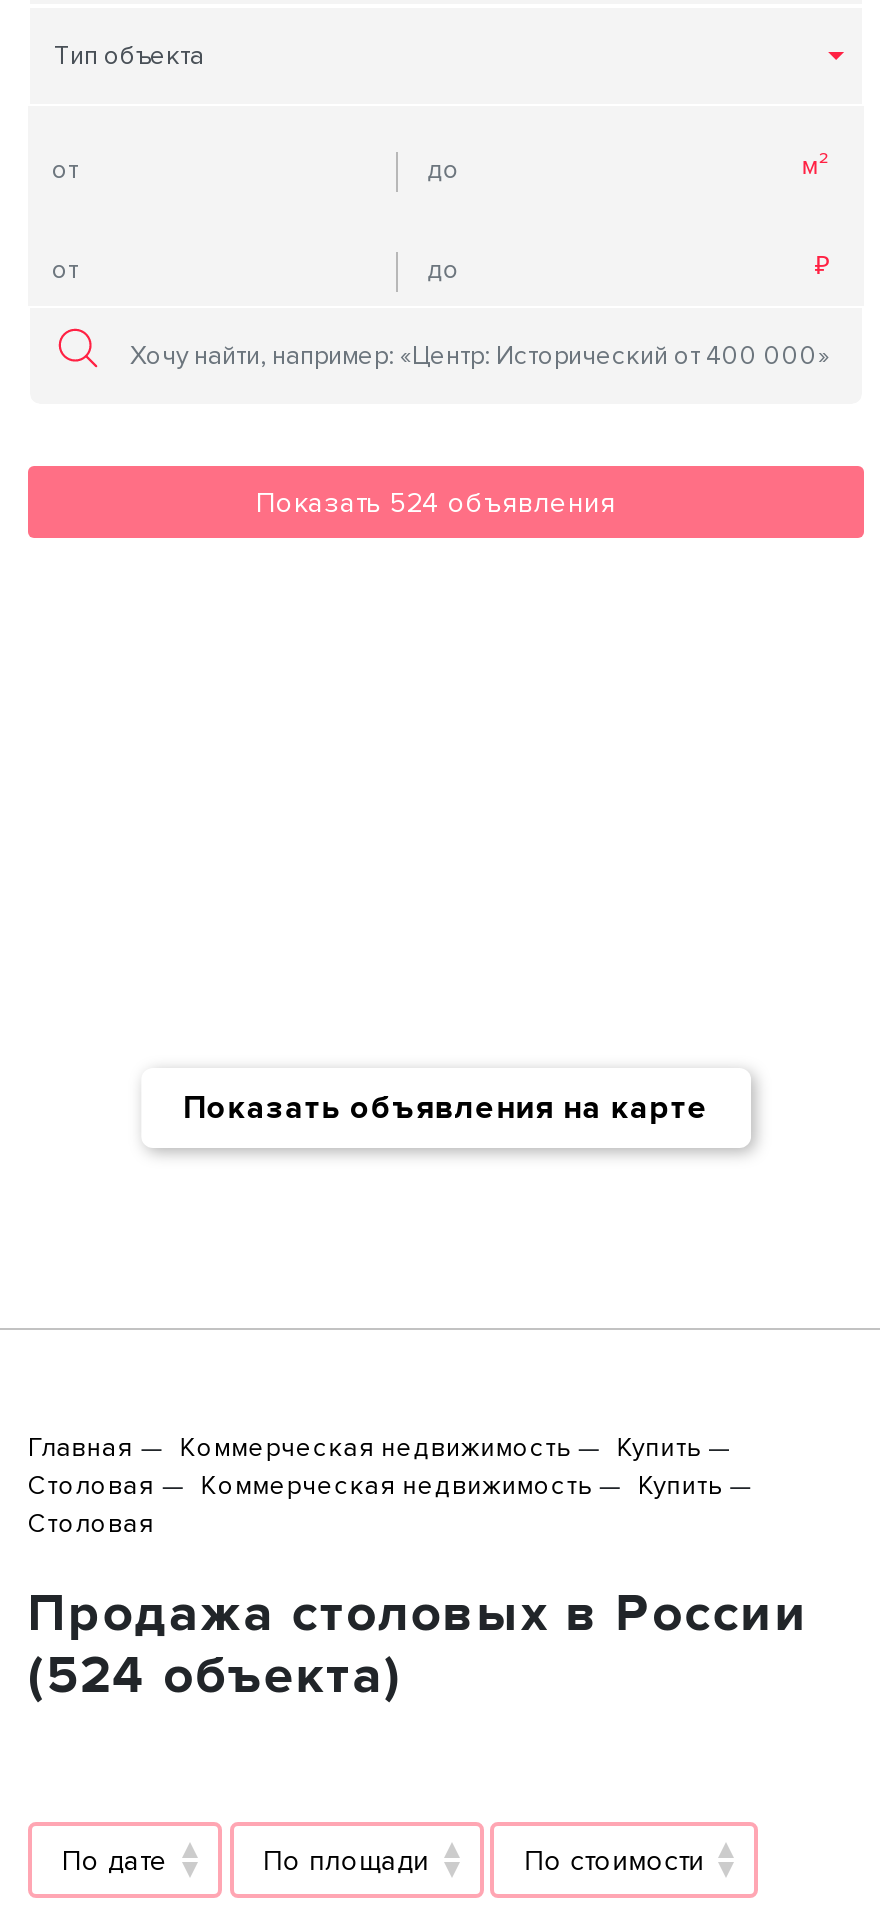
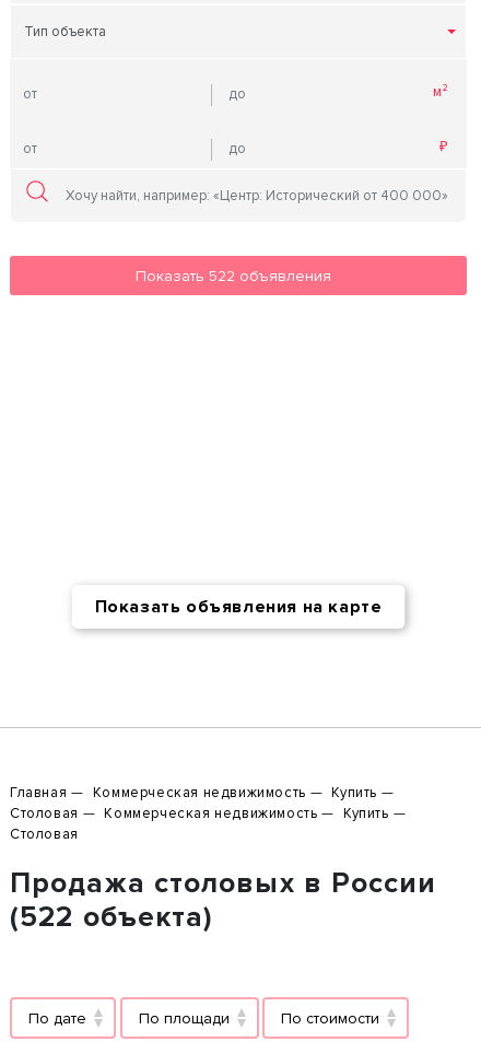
- Показать 524 объявления
+ Показать 522 объявления

- (524 объекта)
+ (522 объекта)
